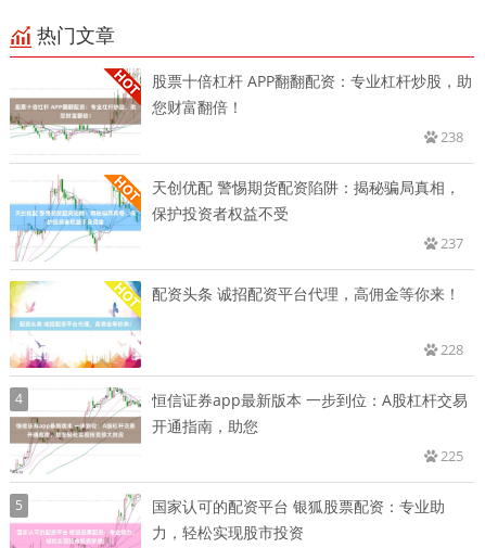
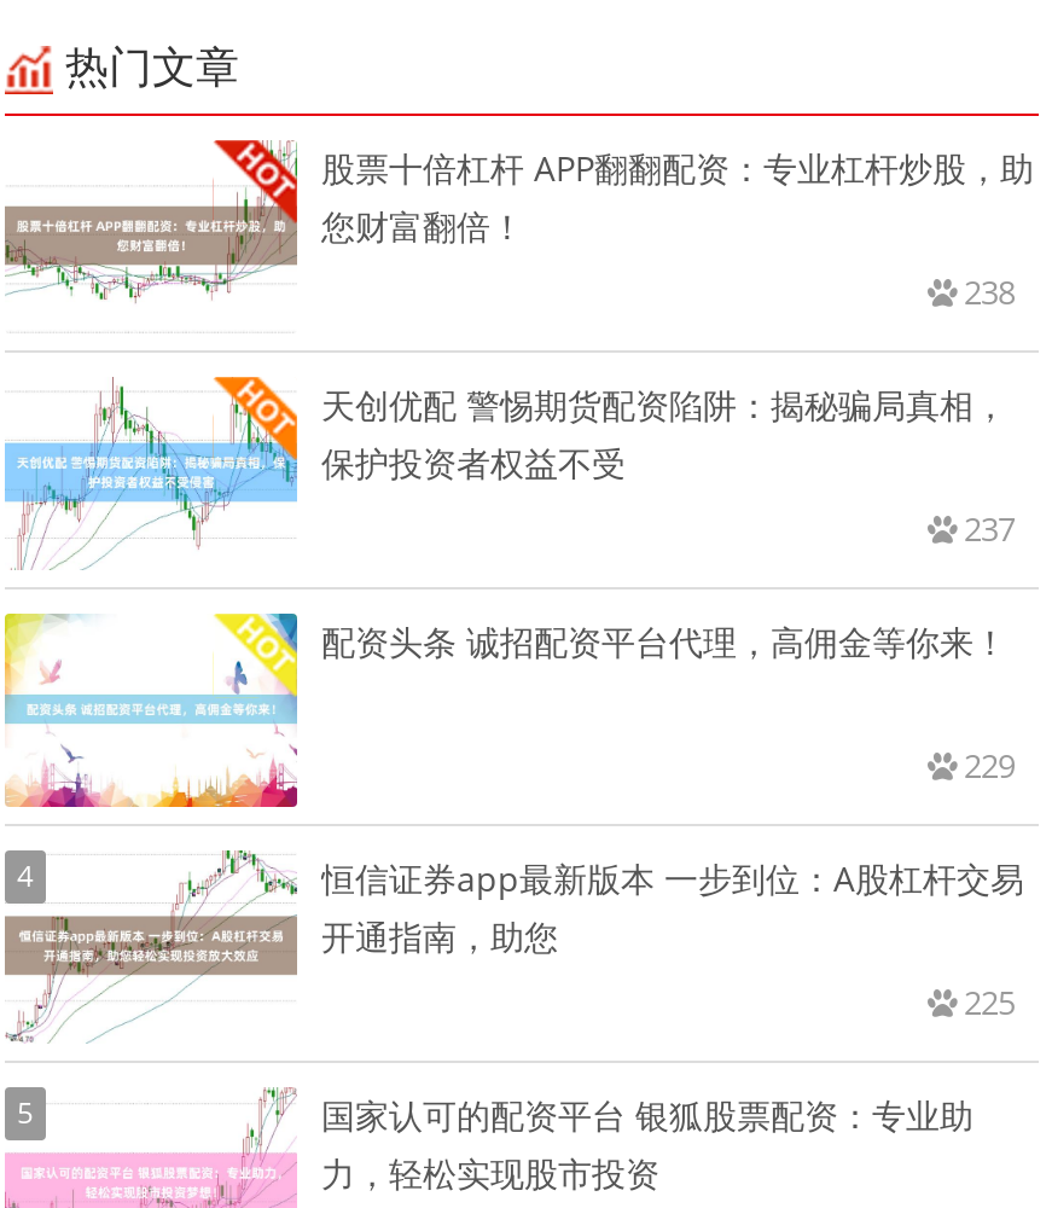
- 228
+ 229
